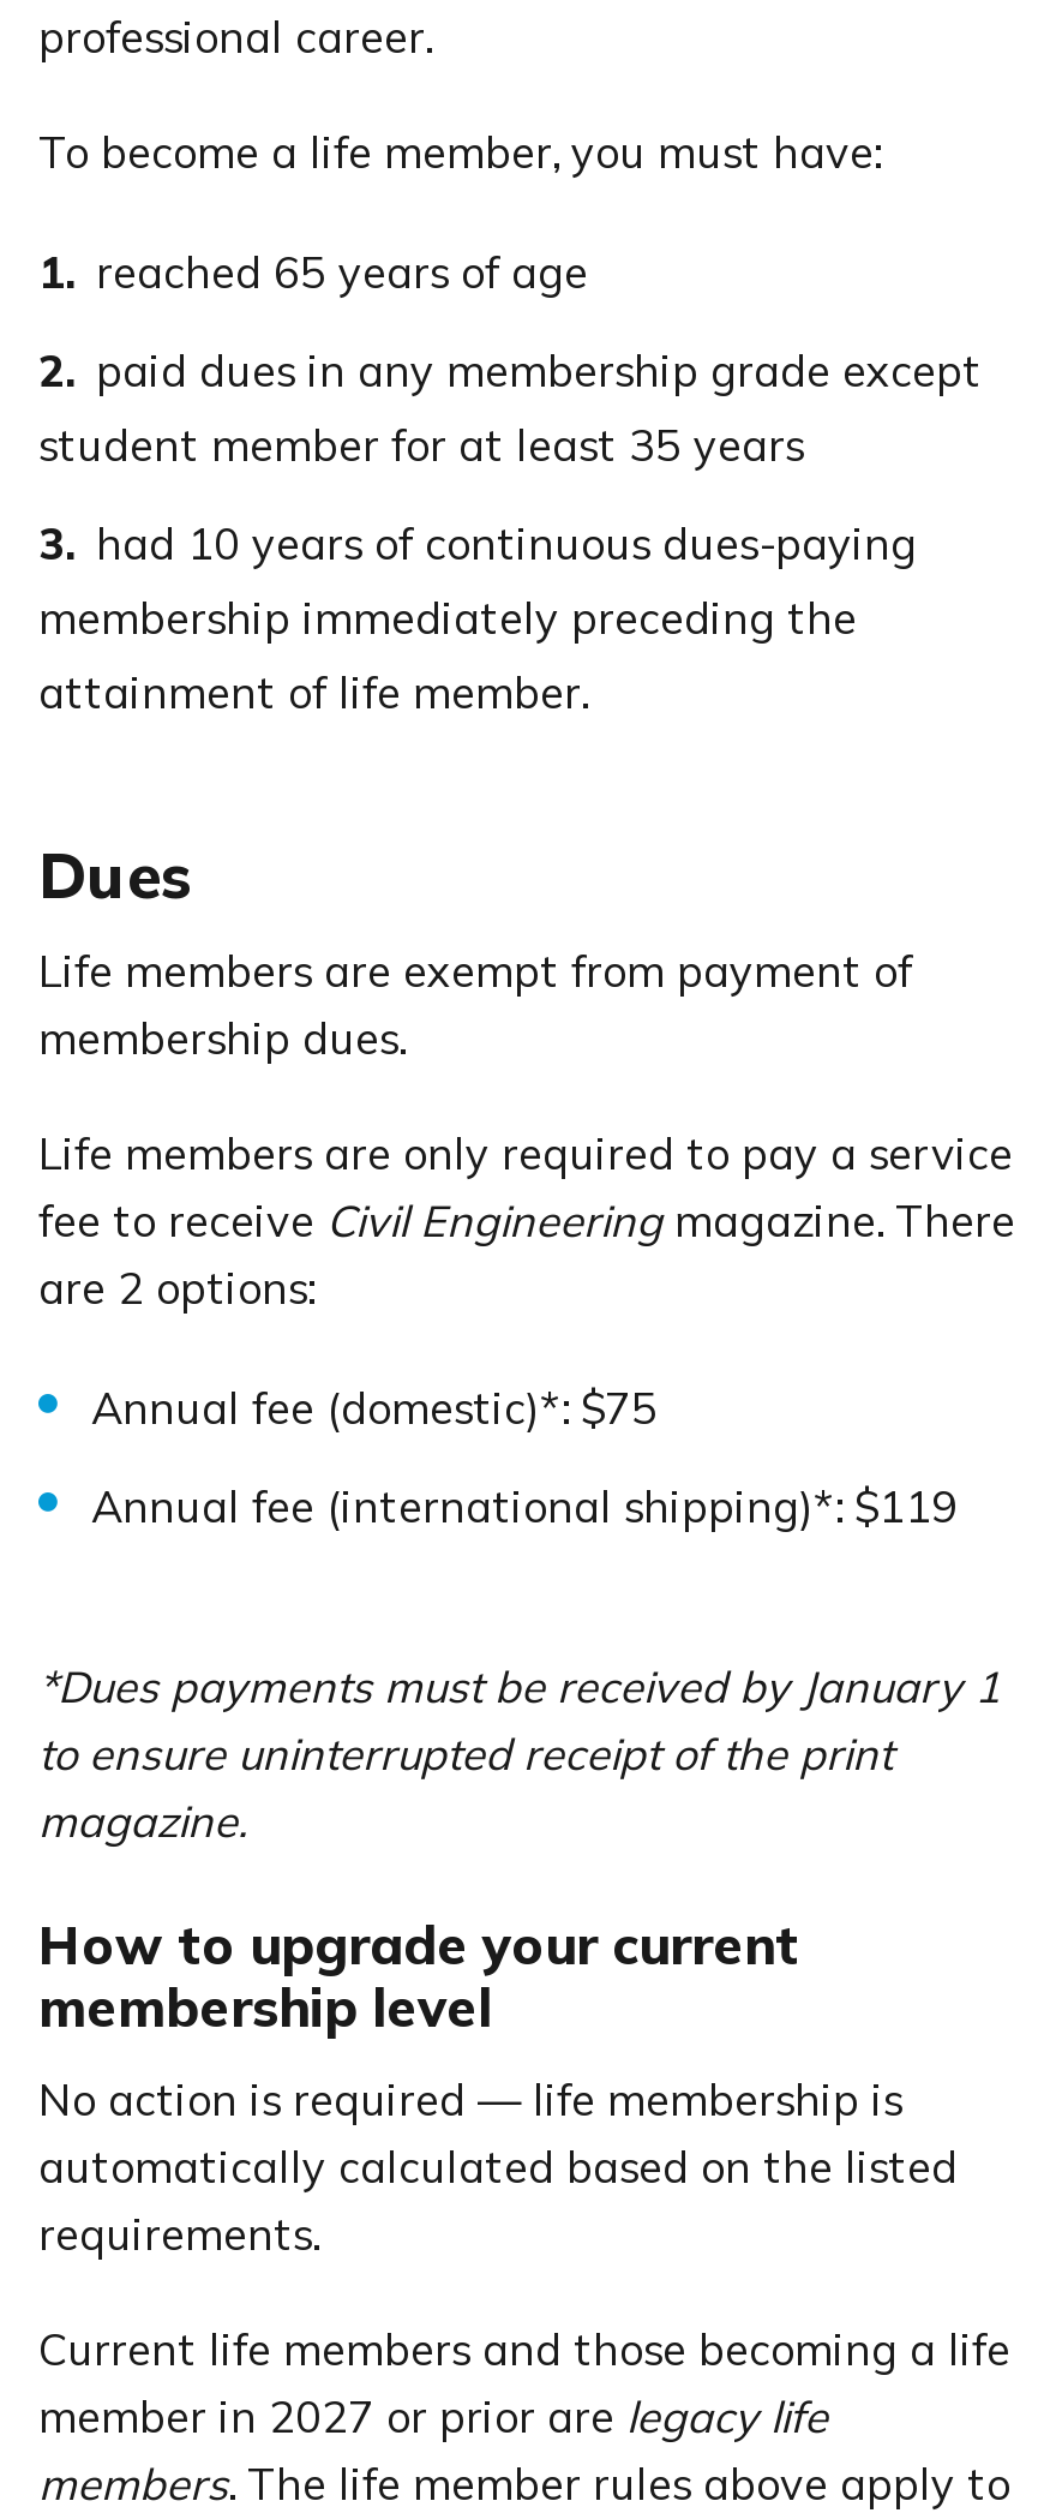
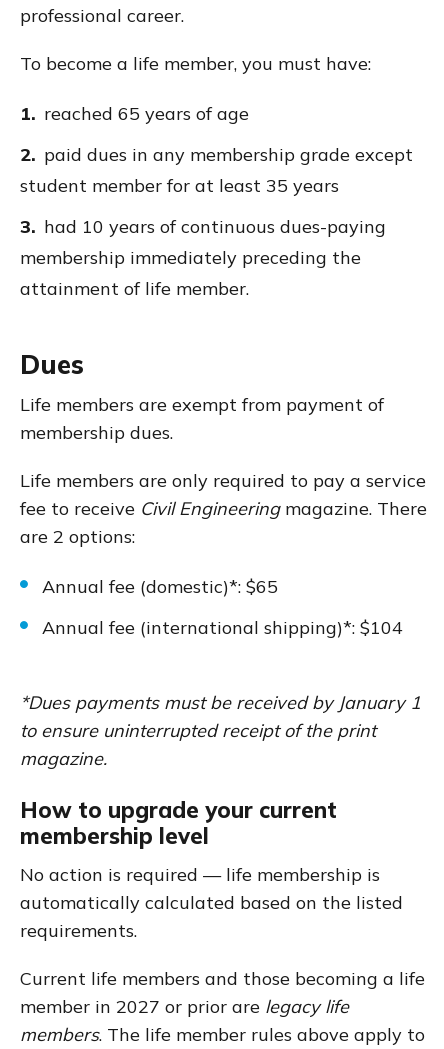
- Annual fee (domestic)*: $75
+ Annual fee (domestic)*: $65

- Annual fee (international shipping)*: $119
+ Annual fee (international shipping)*: $104
